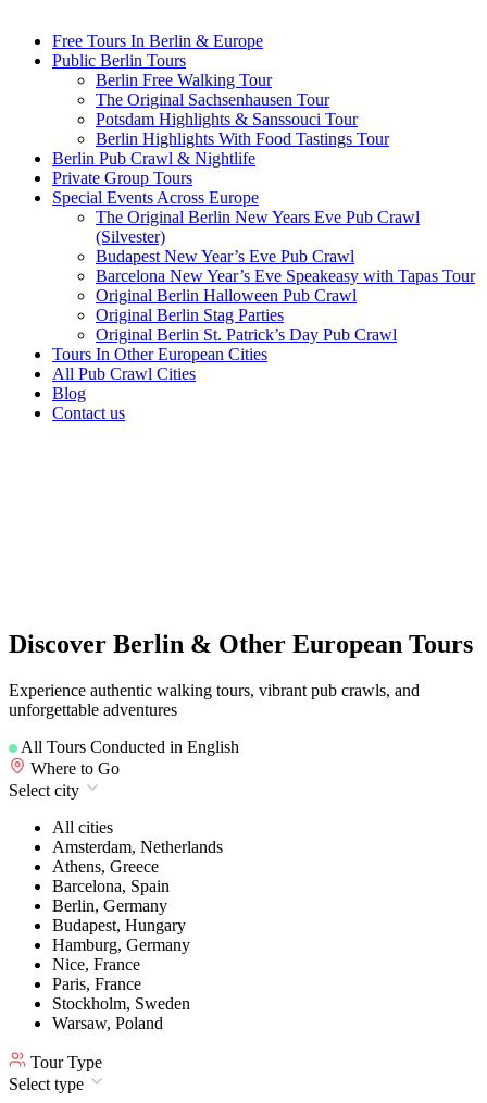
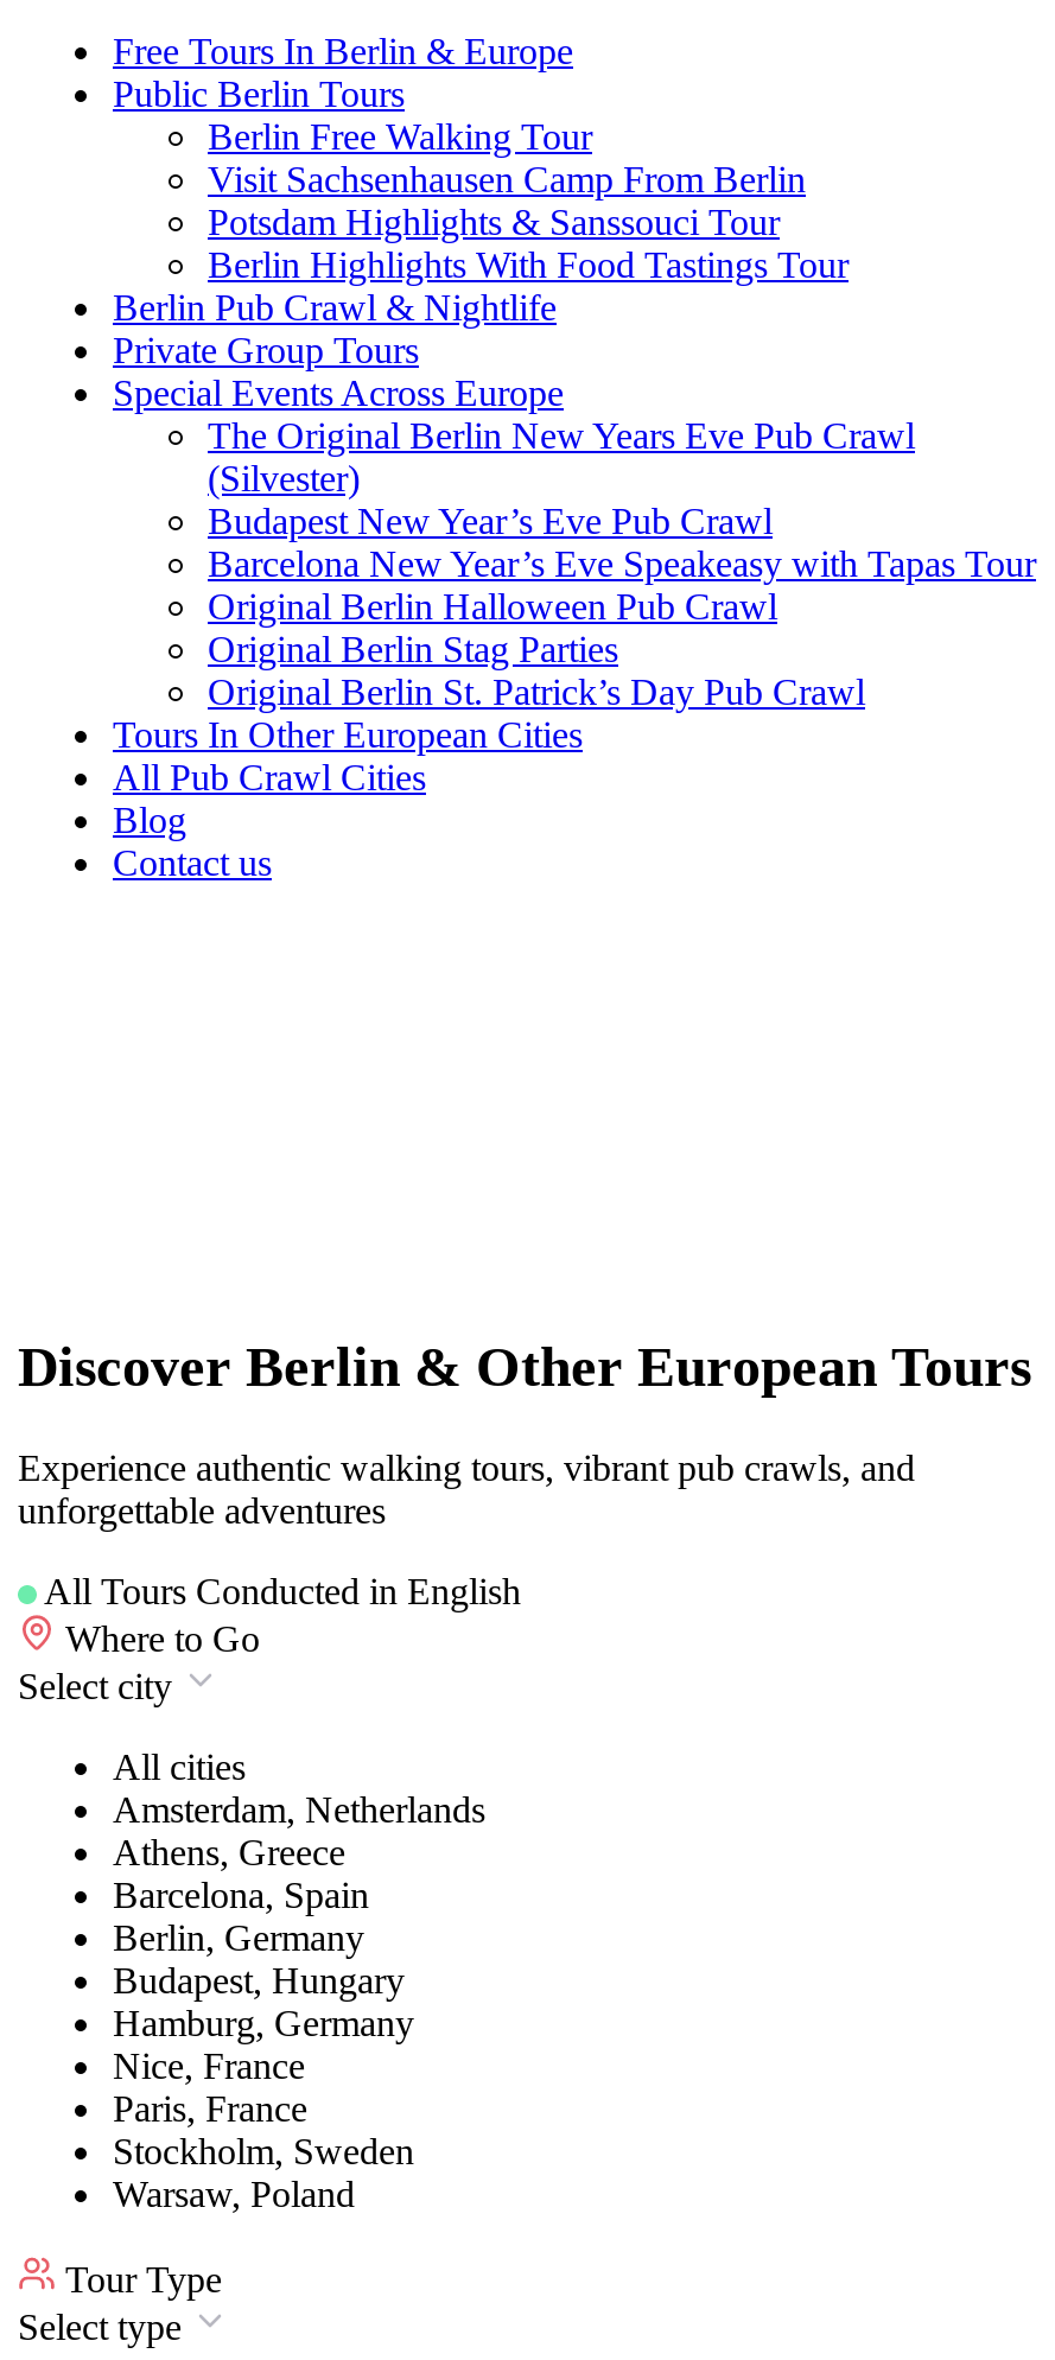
- The Original Sachsenhausen Tour
+ Visit Sachsenhausen Camp From Berlin
